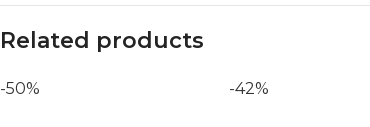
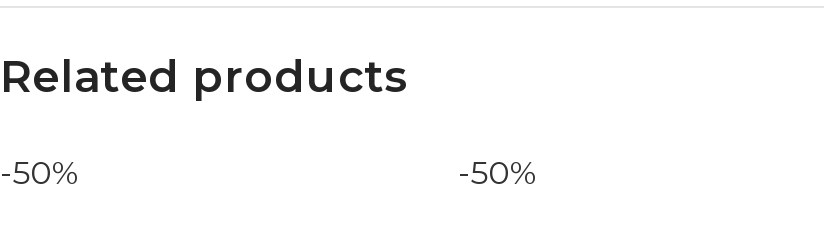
- -42%
+ -50%
